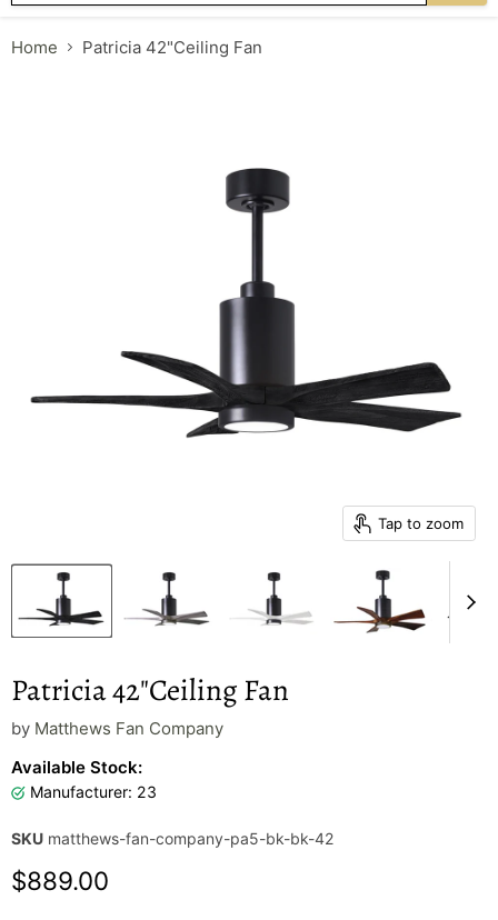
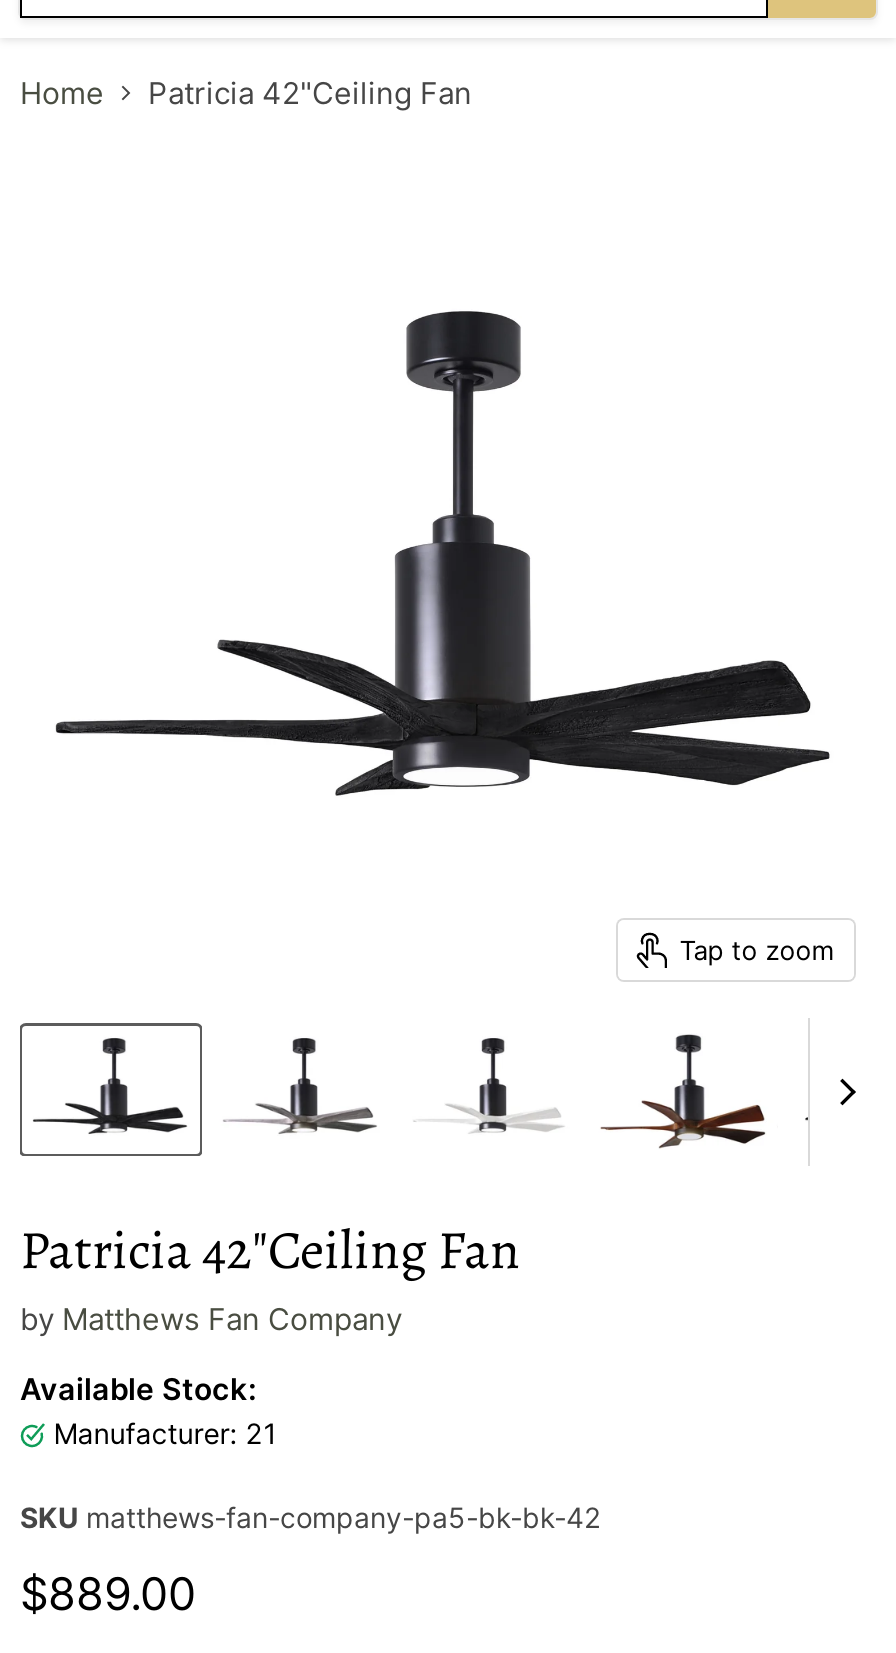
- Manufacturer: 23
+ Manufacturer: 21
